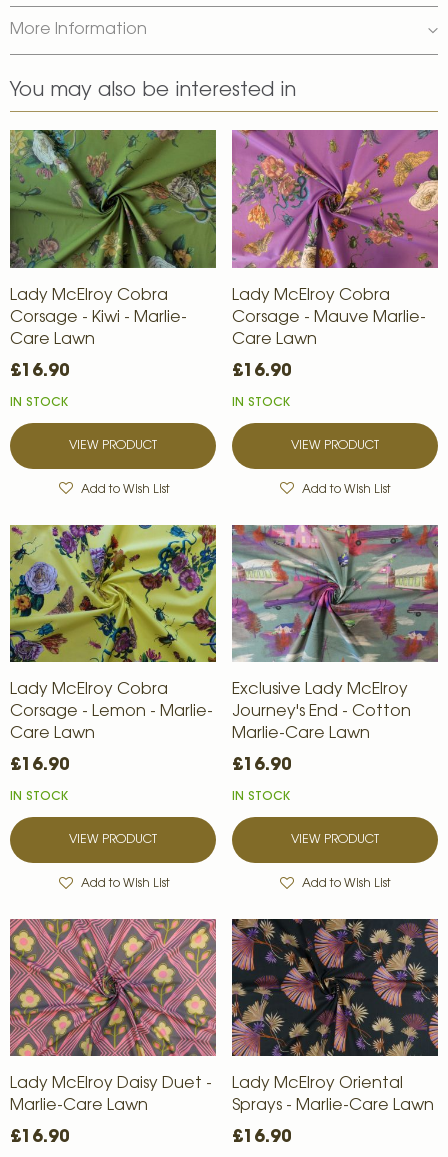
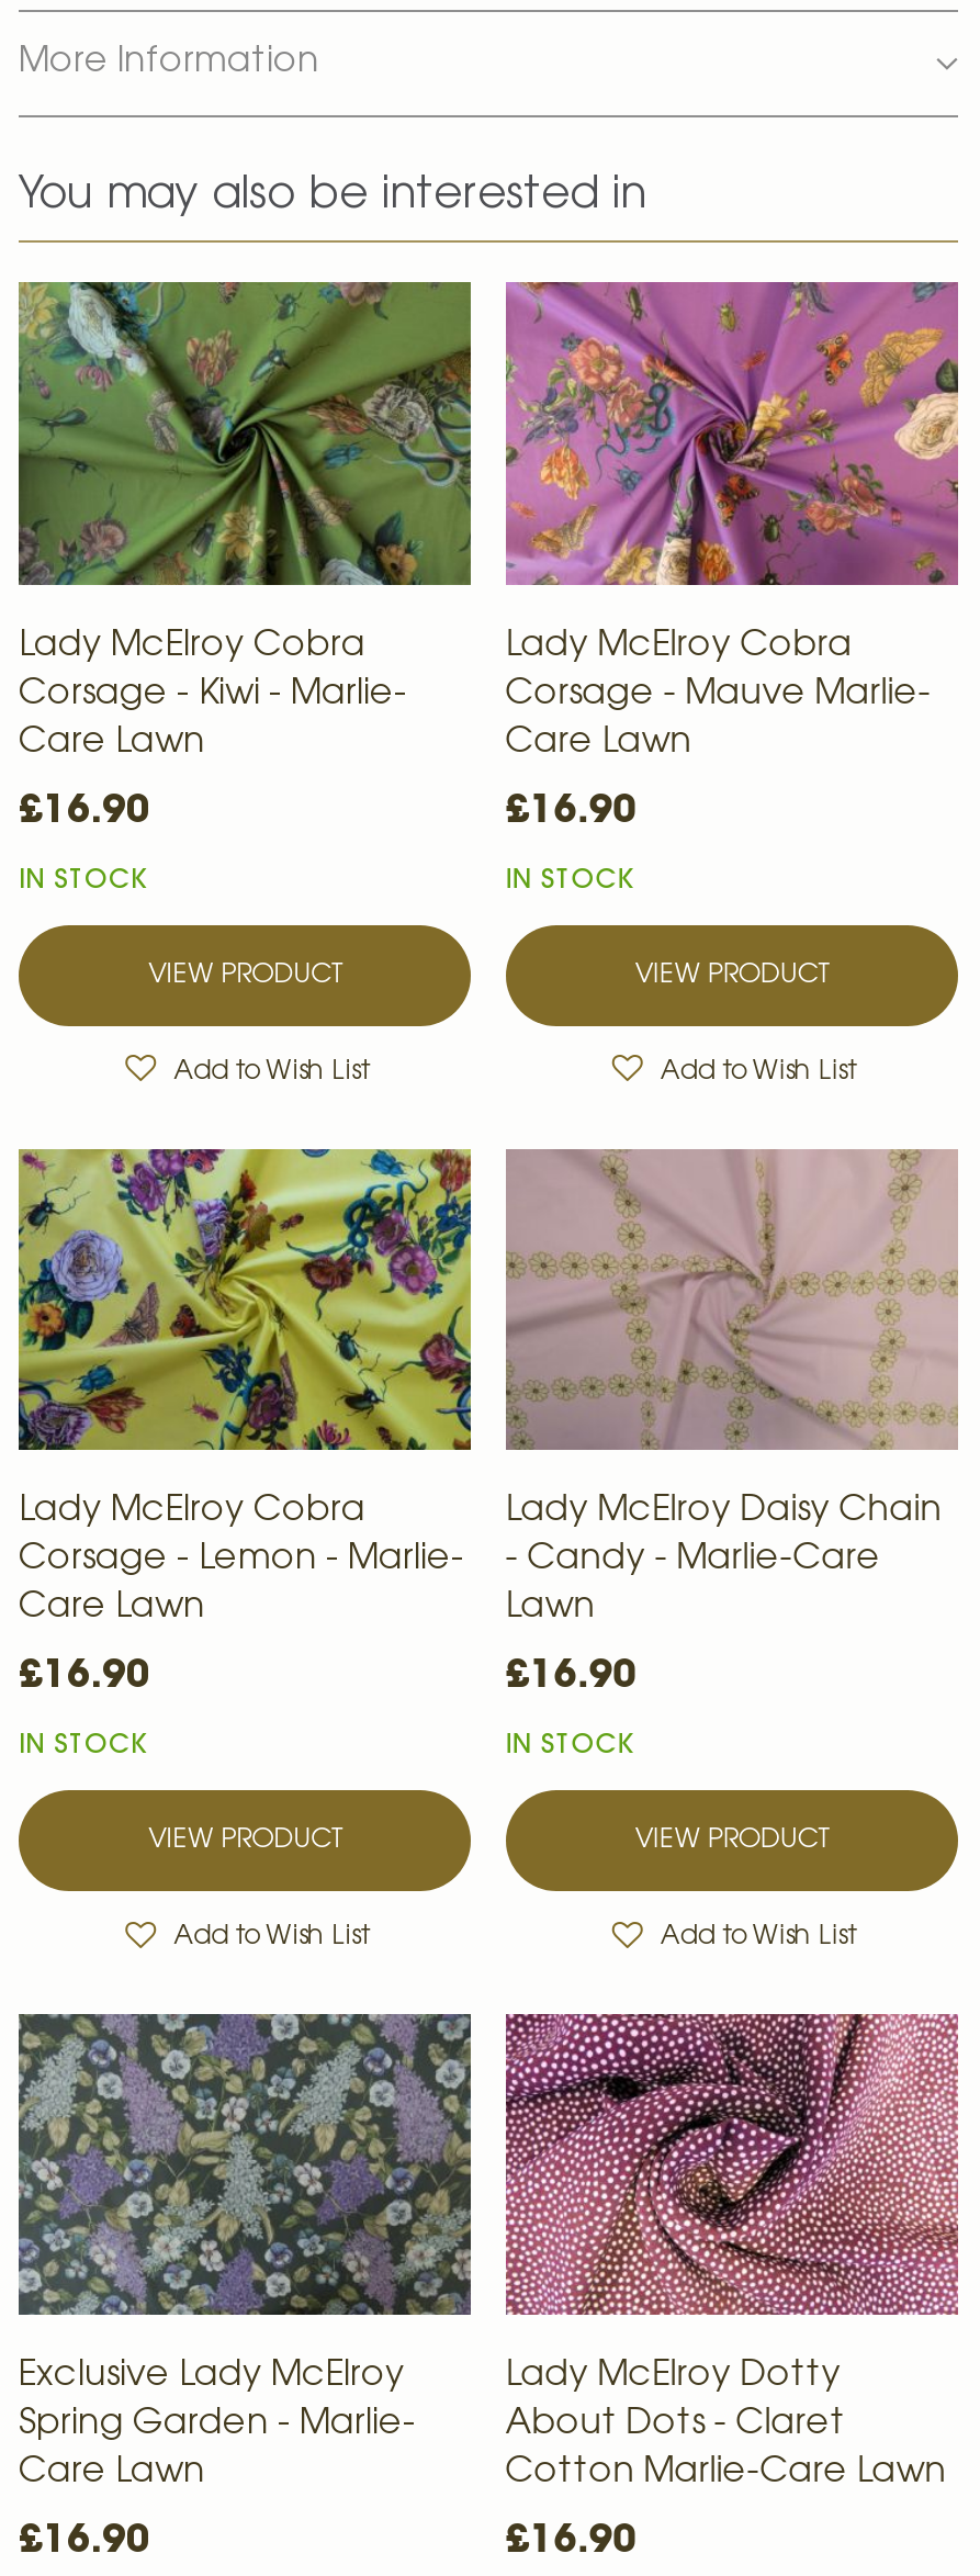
- [image]
+ [image]

moved down: Exclusive Lady McElroy

- Journey's End - Cotton
- Marlie-Care Lawn
+ Lady McElroy Daisy Chain
+ - Candy - Marlie-Care
+ Lawn

- [image]
- Lady McElroy Oriental
- Sprays - Marlie-Care Lawn
+ [image]
+ Lady McElroy Dotty
+ About Dots - Claret
+ Cotton Marlie-Care Lawn

- [image]
+ [image]

- Lady McElroy Daisy Duet -
- Marlie-Care Lawn
+ Spring Garden - Marlie-
+ Care Lawn
